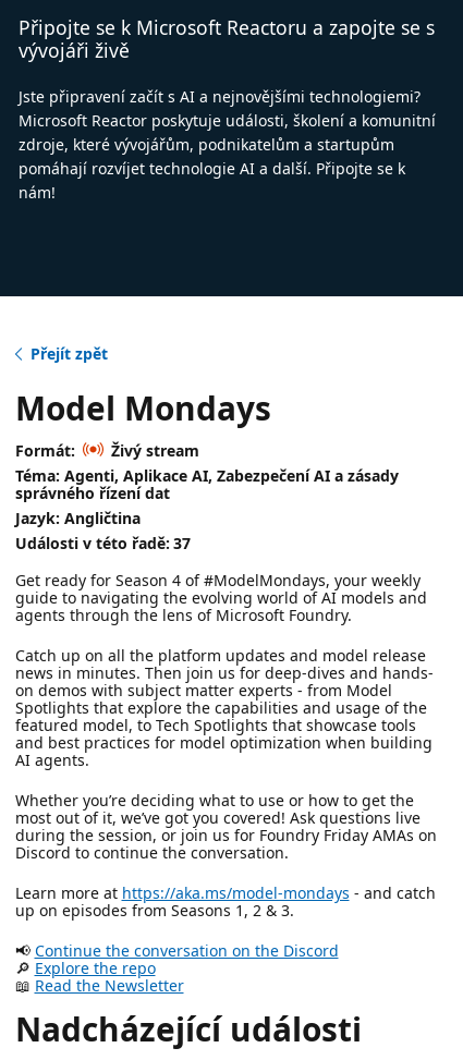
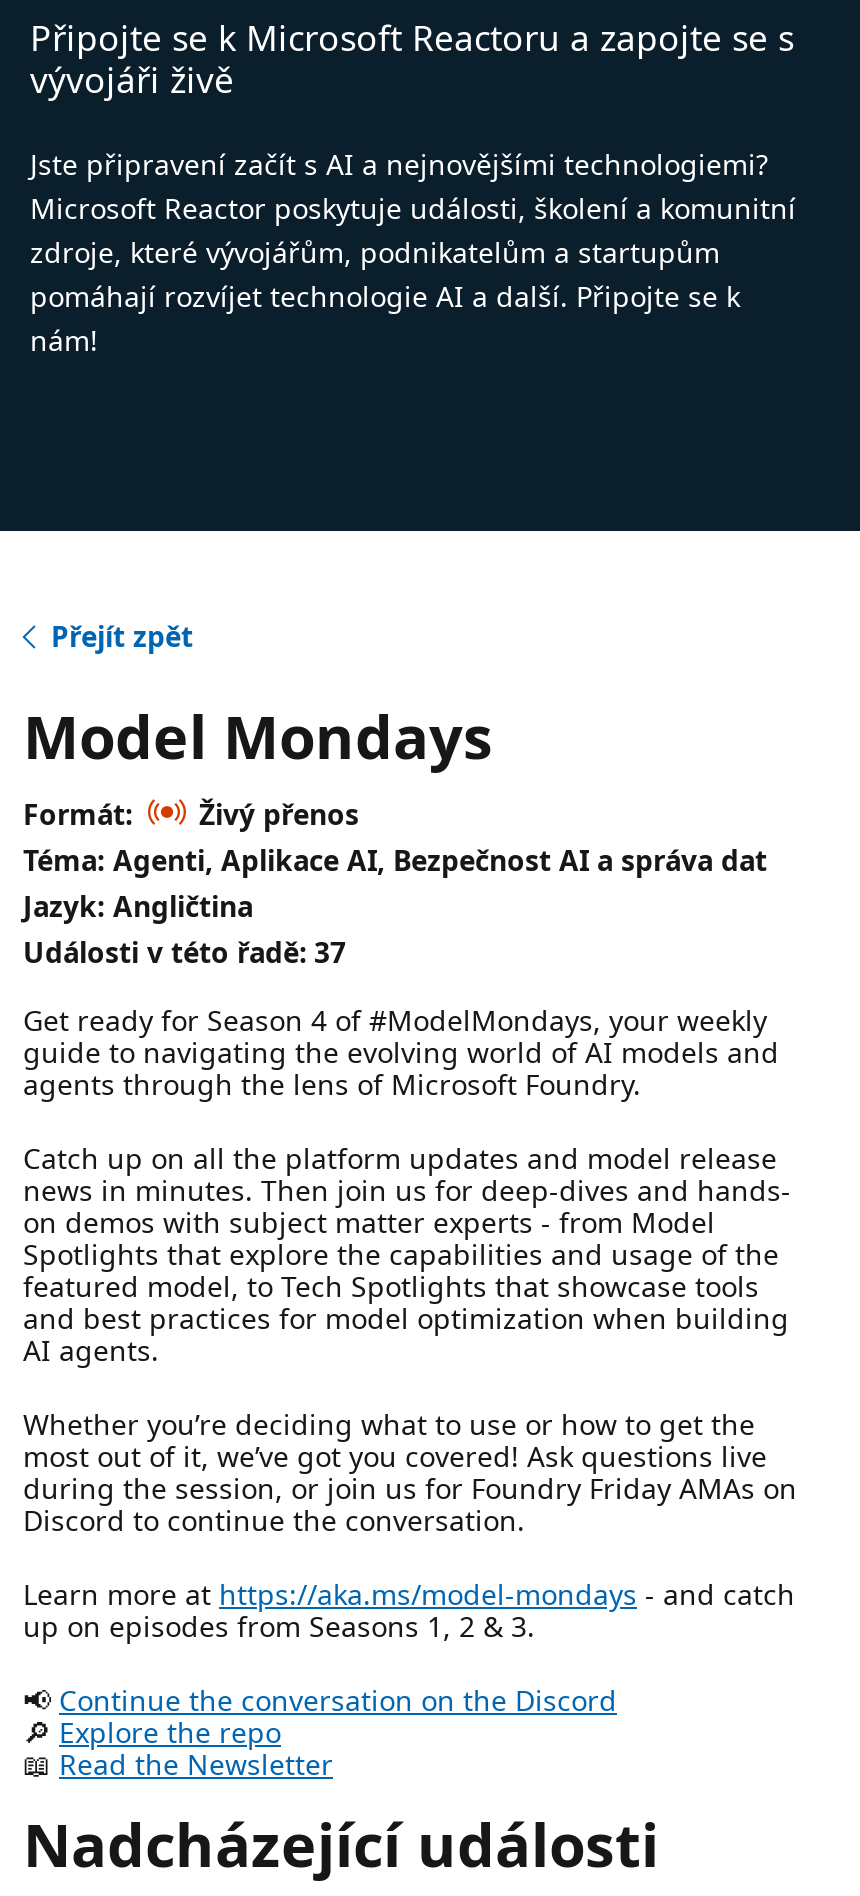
- Živý stream
- Téma: Agenti, Aplikace AI, Zabezpečení AI a zásady
- správného řízení dat
+ Živý přenos
+ Téma: Agenti, Aplikace AI, Bezpečnost AI a správa dat
